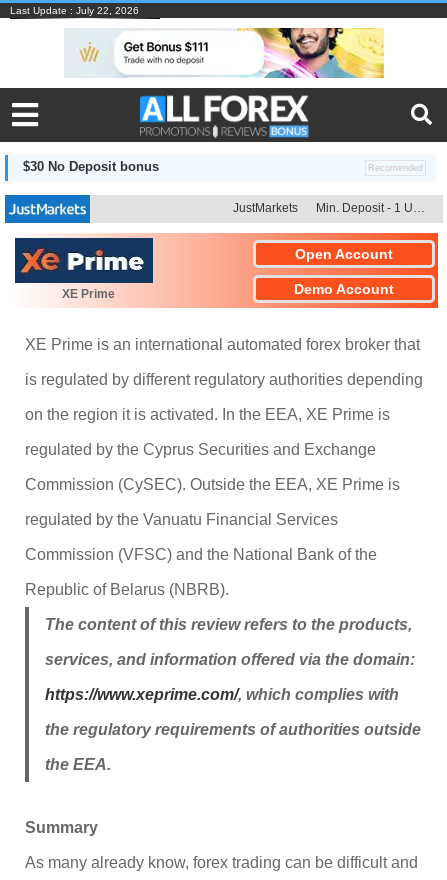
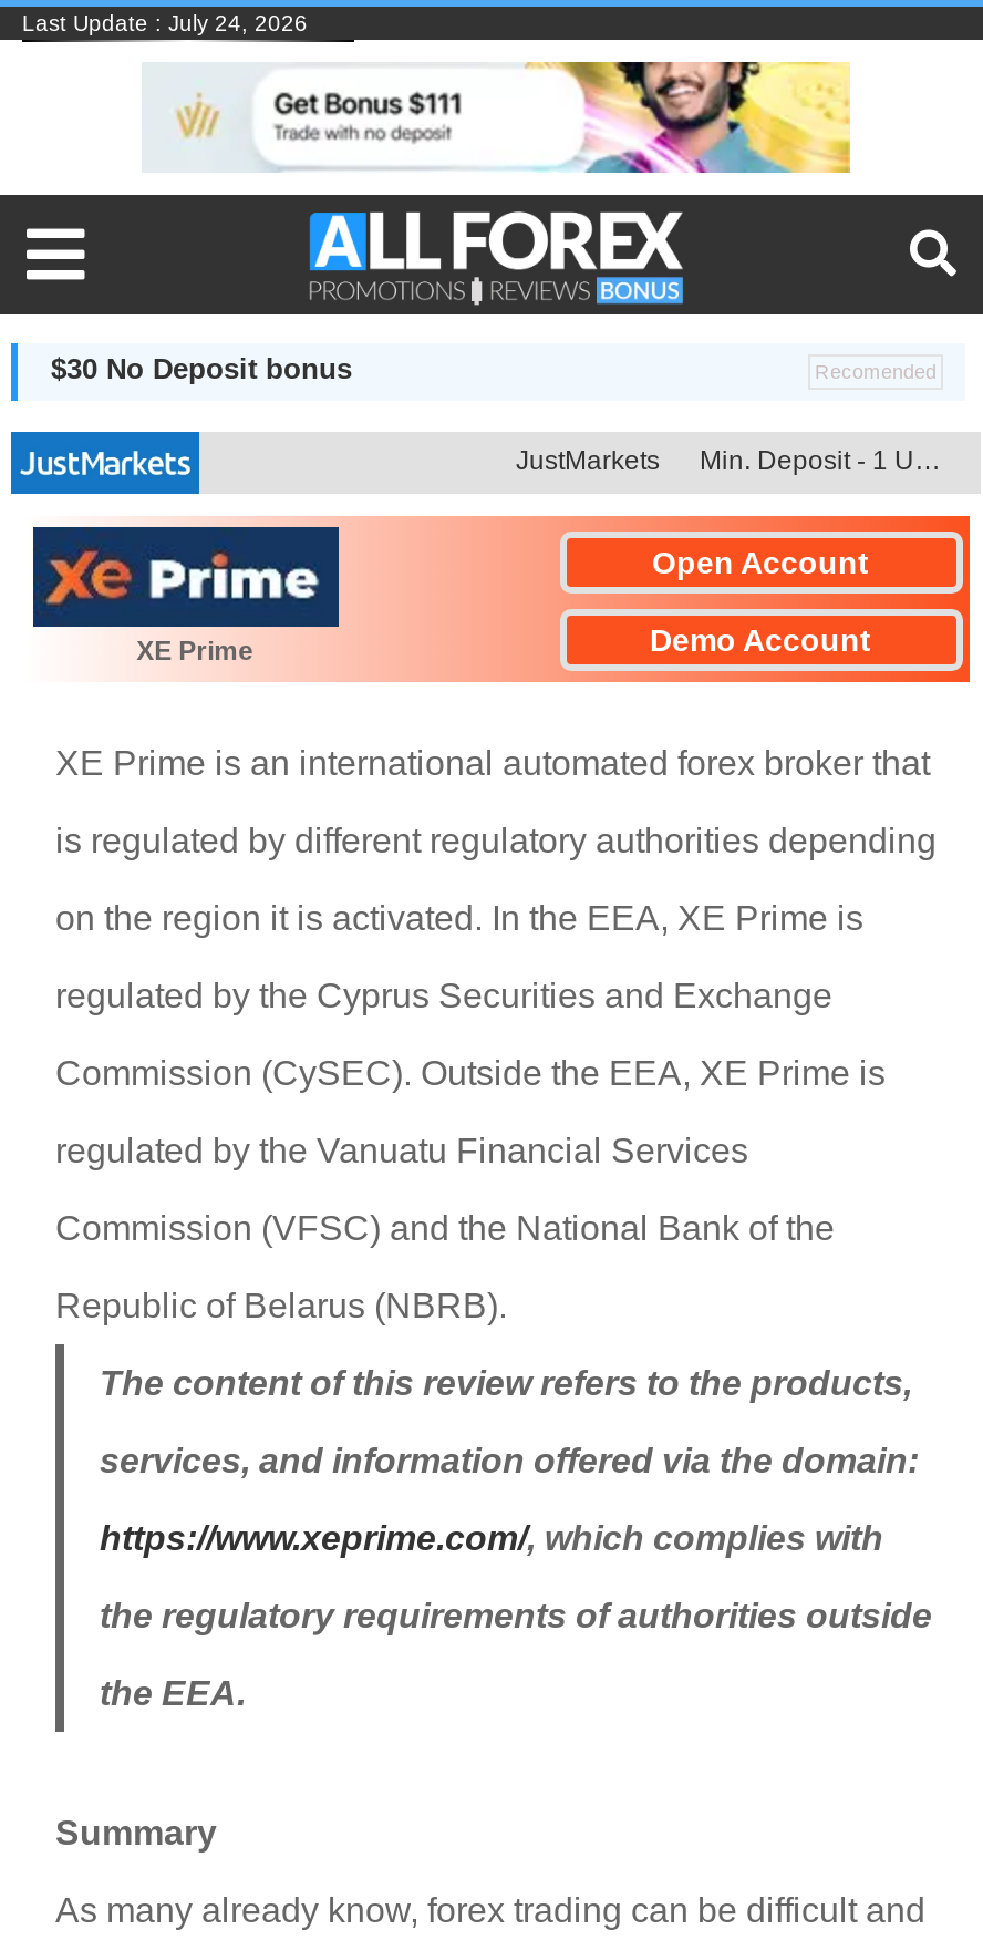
- Last Update : July 22, 2026
+ Last Update : July 24, 2026
